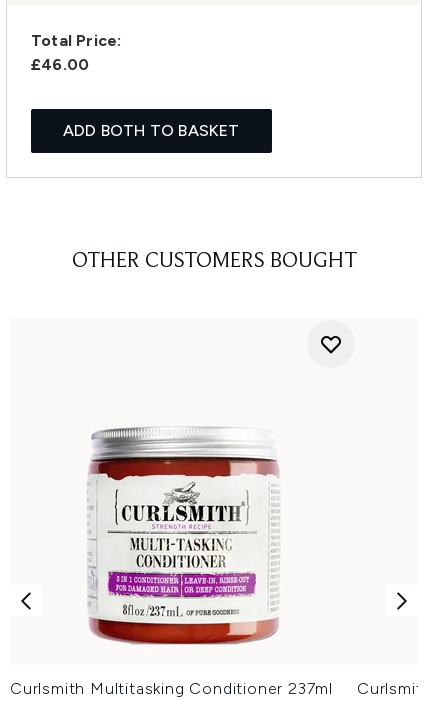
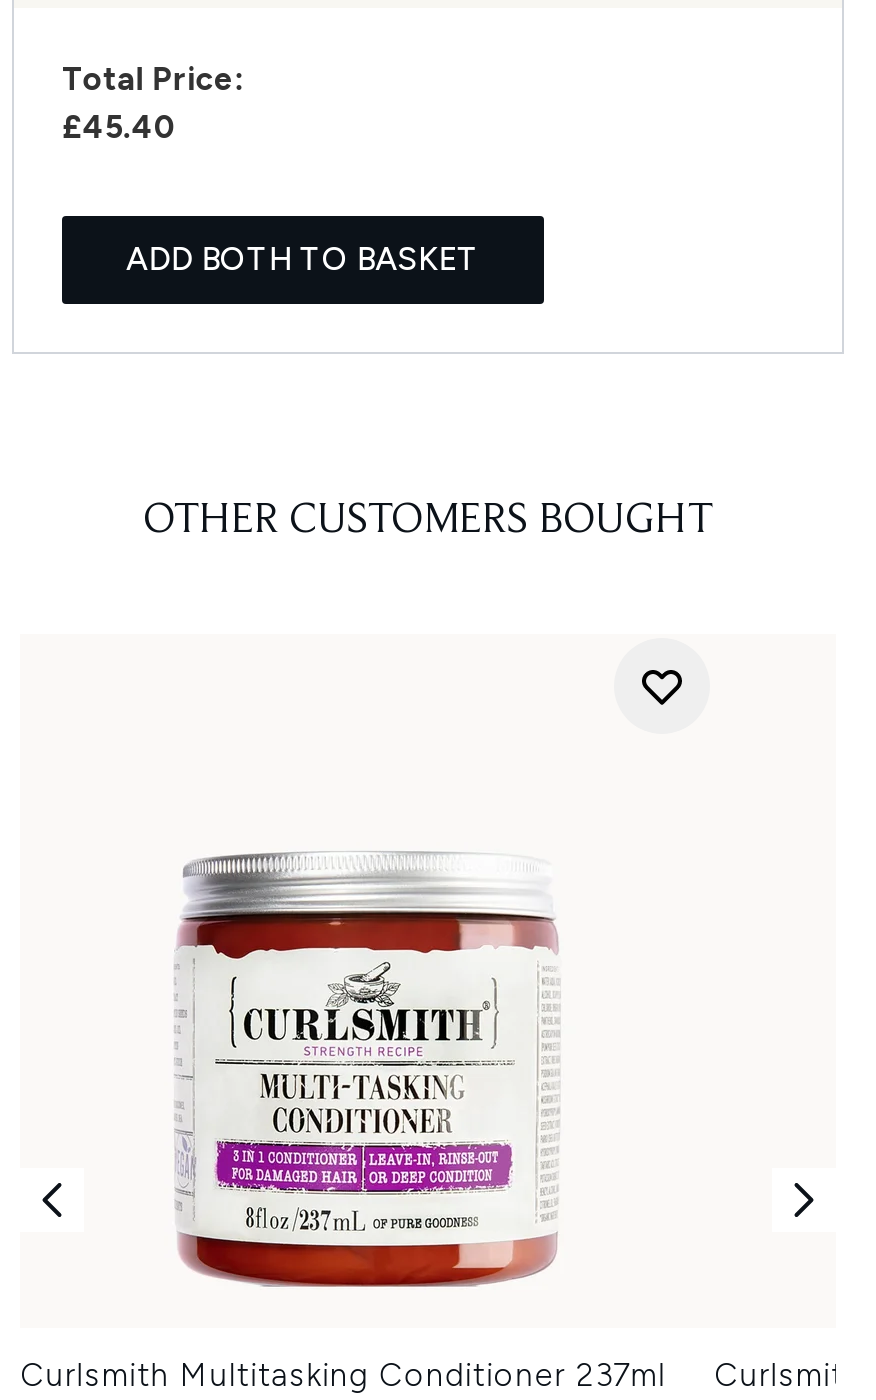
- £46.00
+ £45.40
